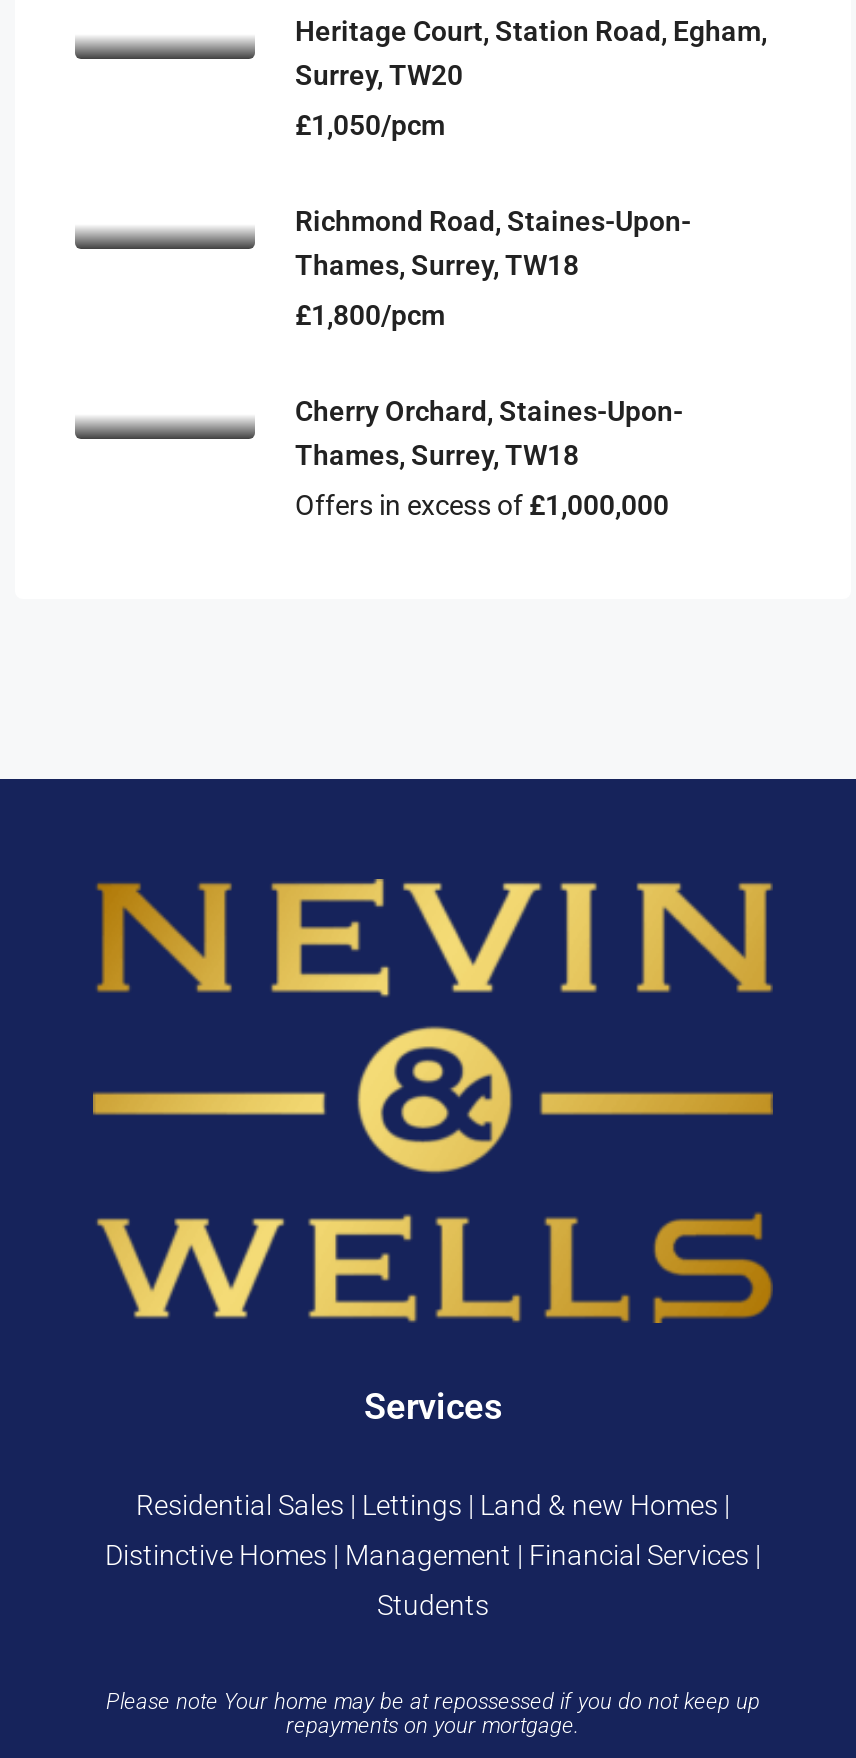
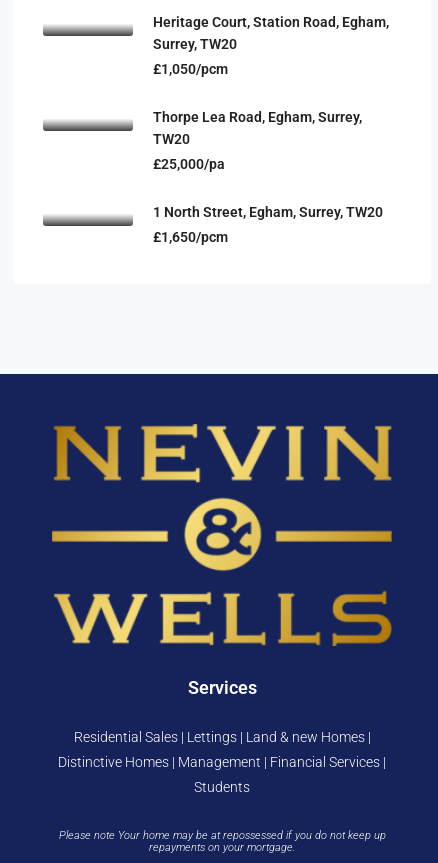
- Richmond Road, Staines-Upon-
- Thames, Surrey, TW18
+ Thorpe Lea Road, Egham, Surrey,
+ TW20

- £1,800/pcm
+ £25,000/pa

- Cherry Orchard, Staines-Upon-
- Thames, Surrey, TW18
+ 1 North Street, Egham, Surrey, TW20

- Offers in excess of £1,000,000
+ £1,650/pcm
